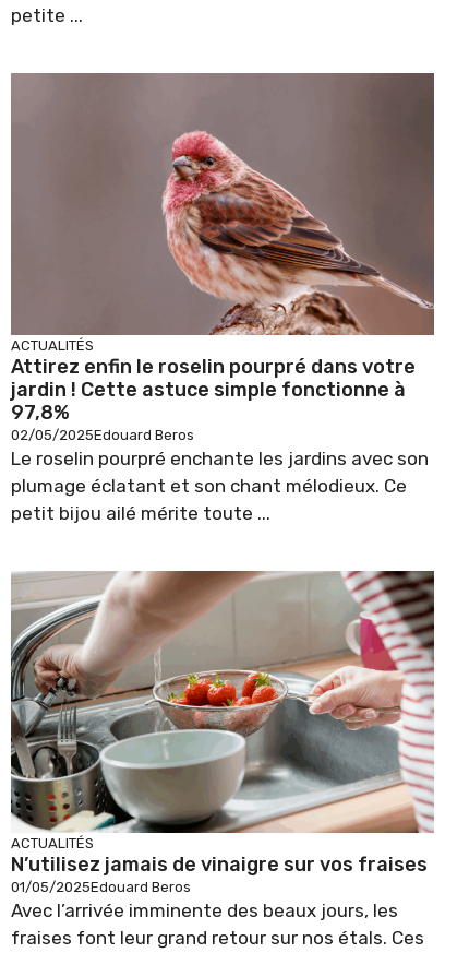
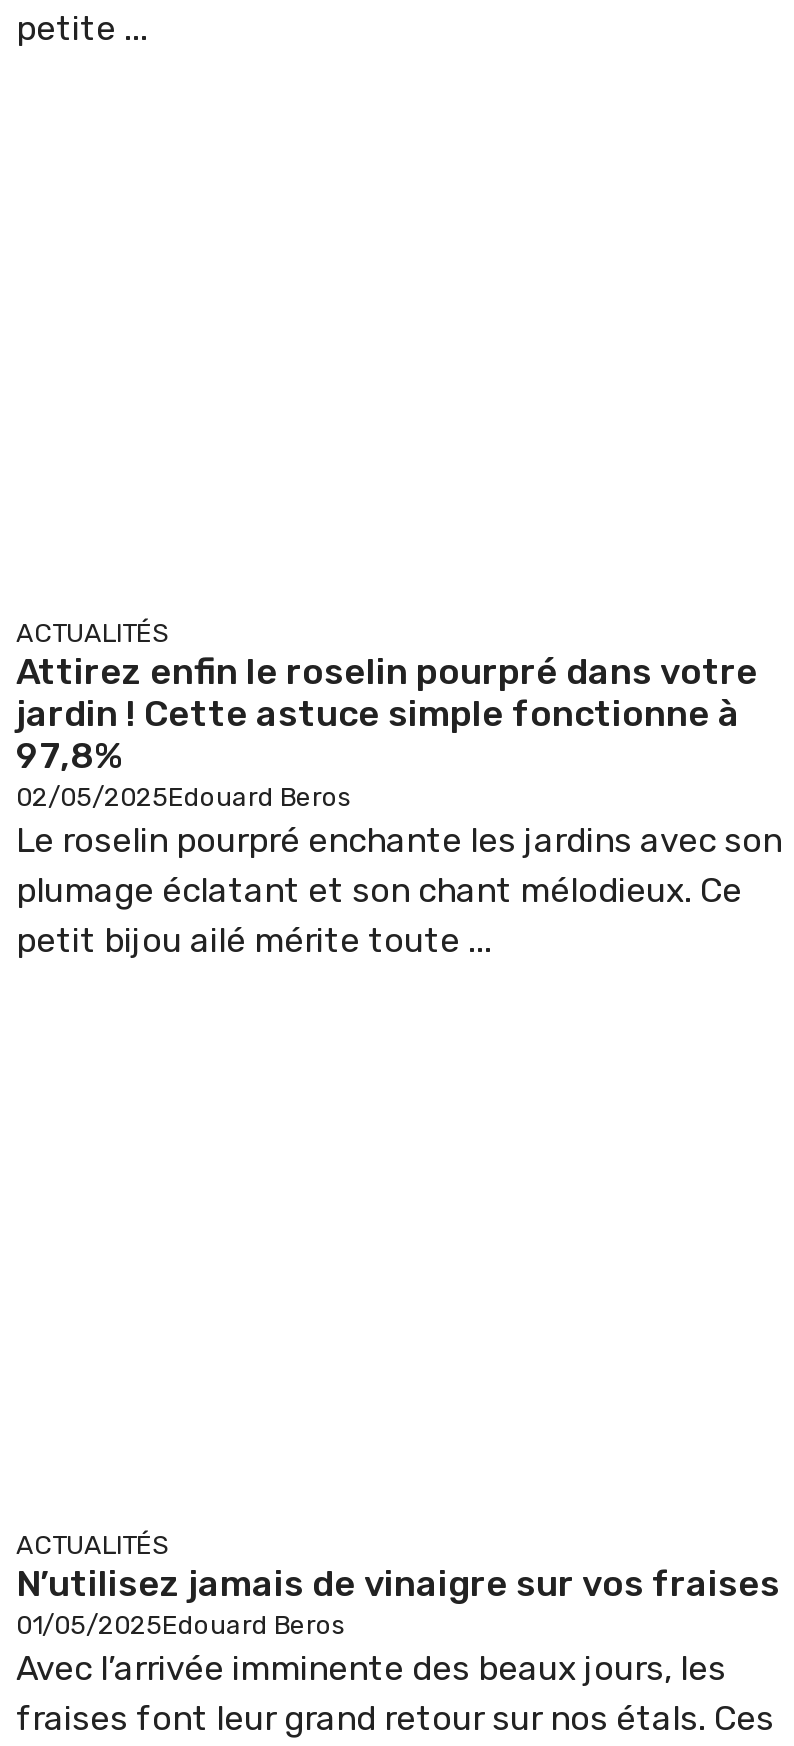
- [image]

- [image]
